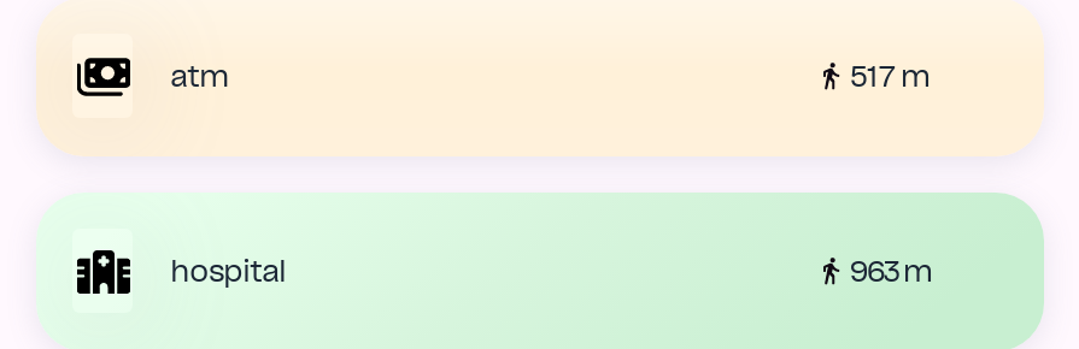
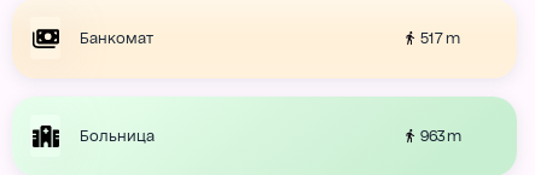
- atm
+ Банкомат

- hospital
+ Больница
